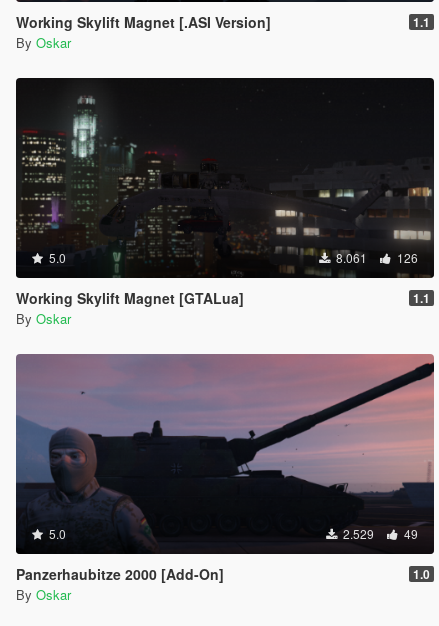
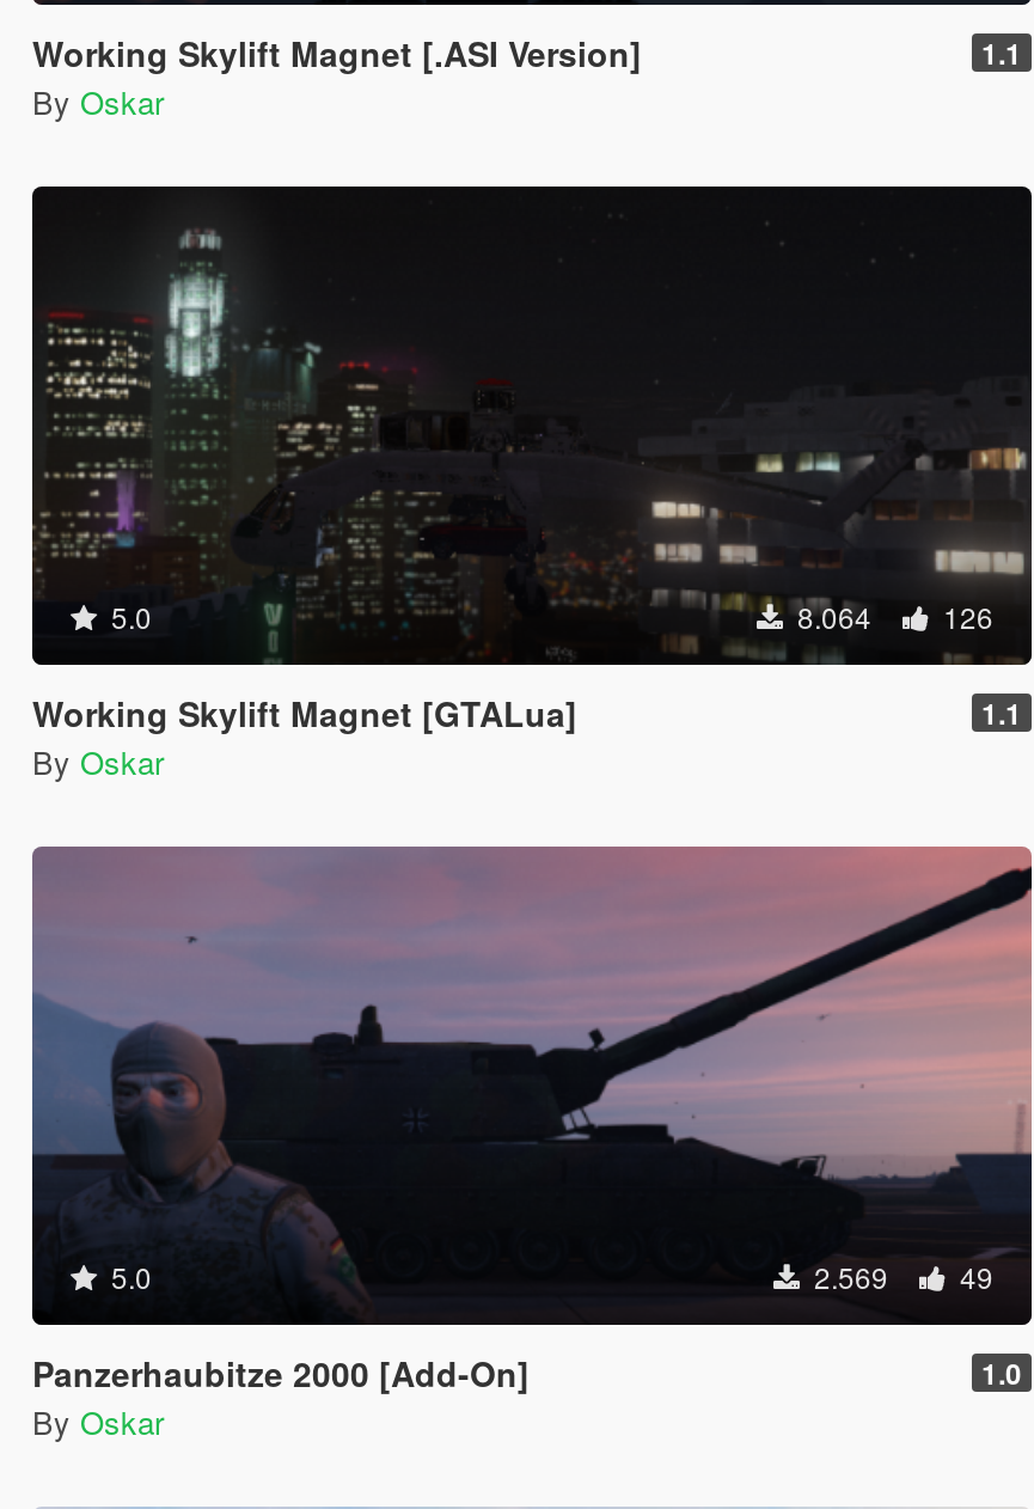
- 8.061 126
+ 8.064 126

- 2.529 49
+ 2.569 49
